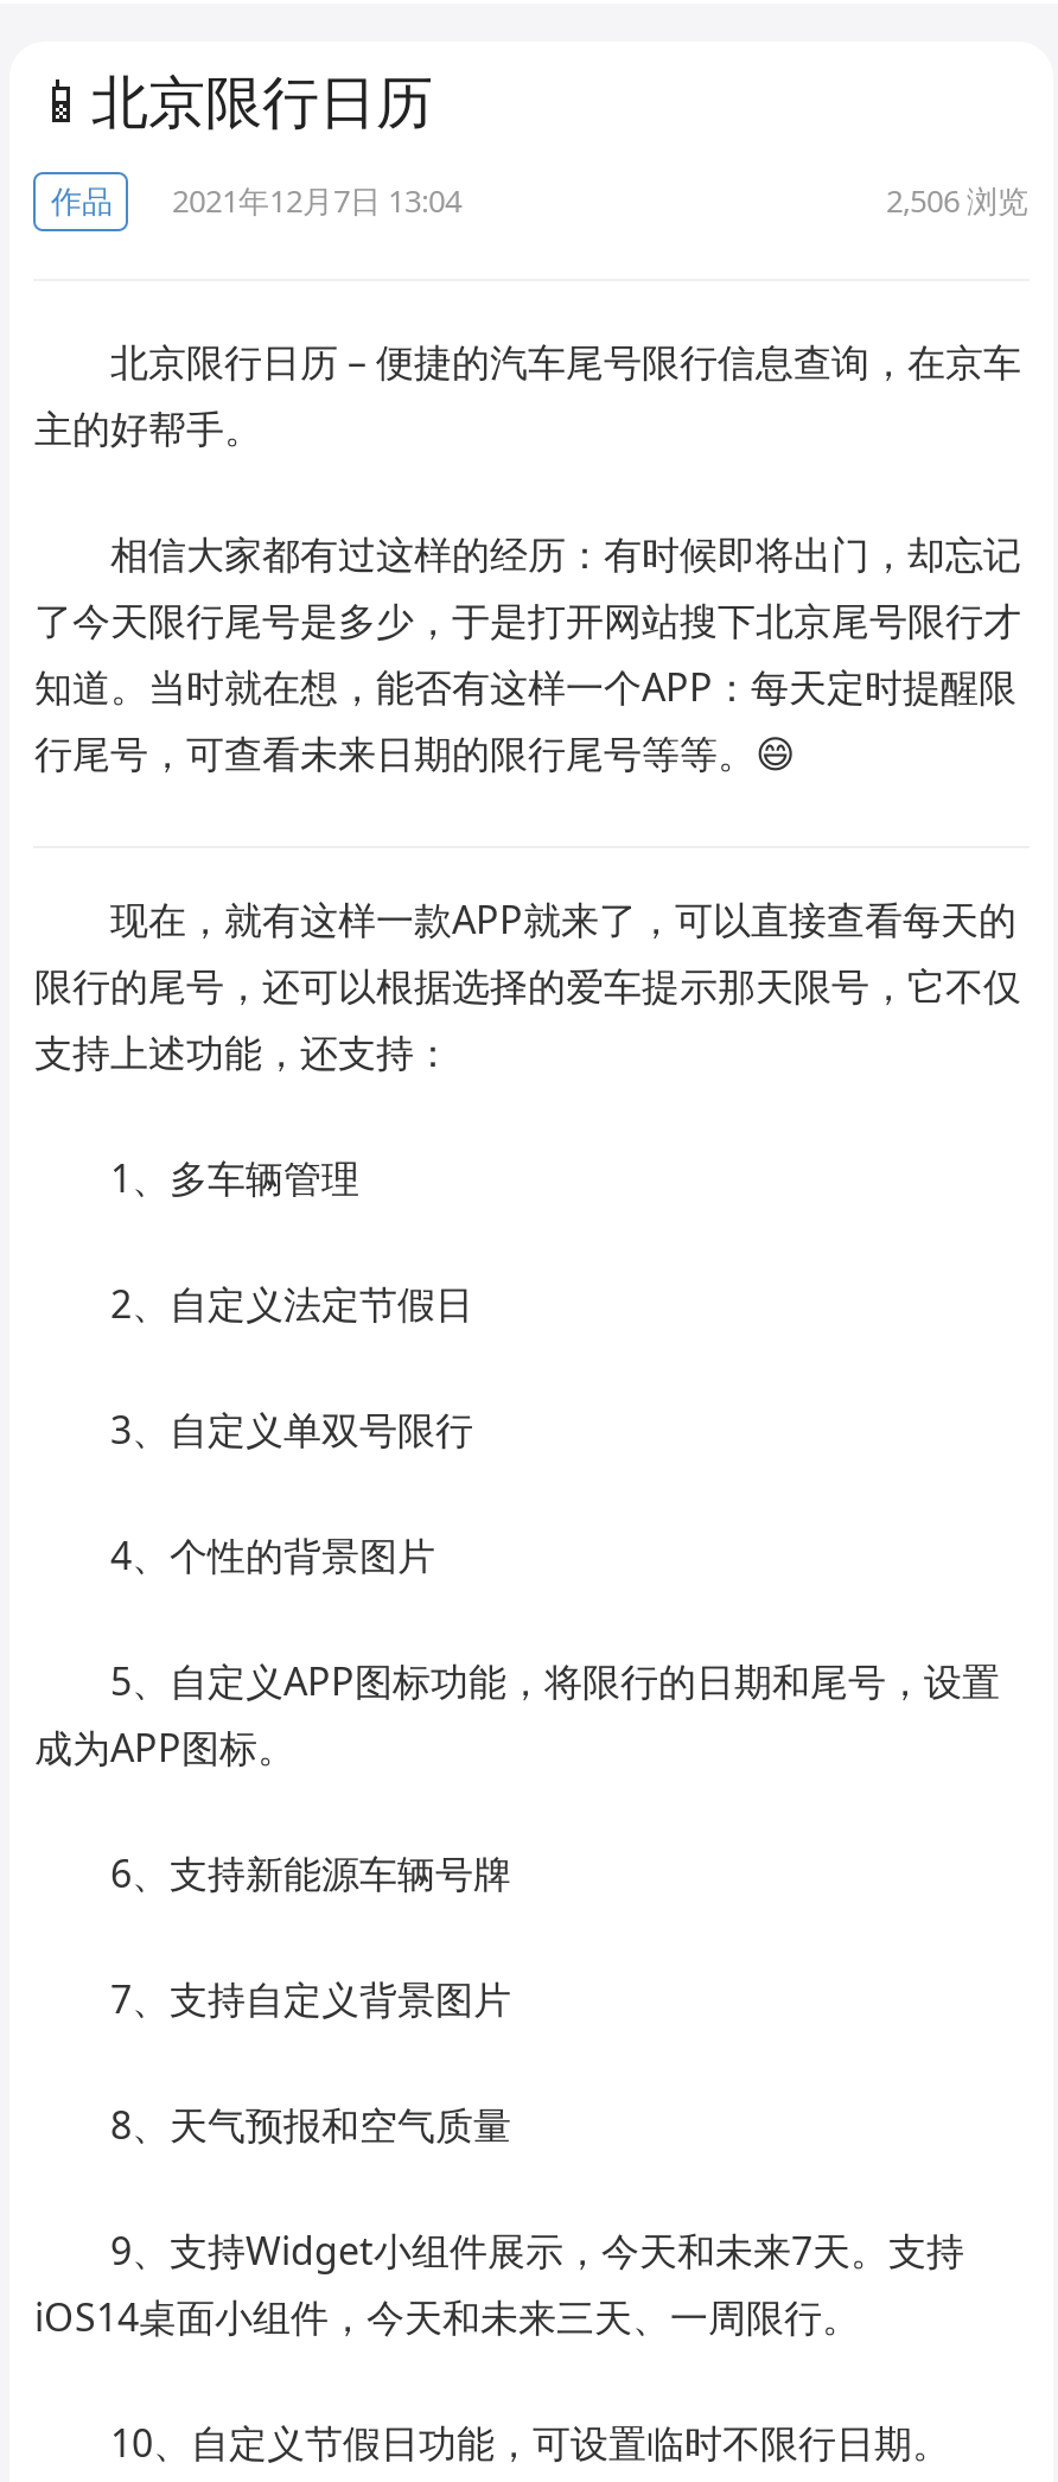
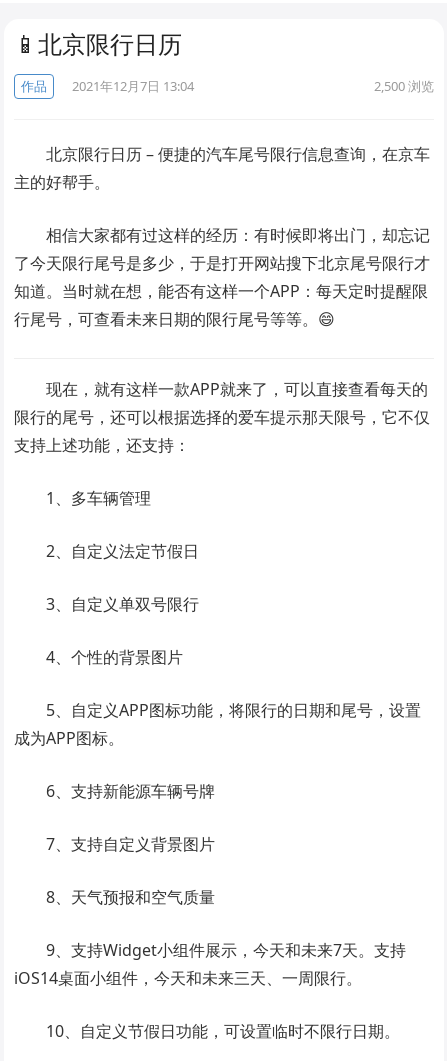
- 2,506浏览
+ 2,500浏览
